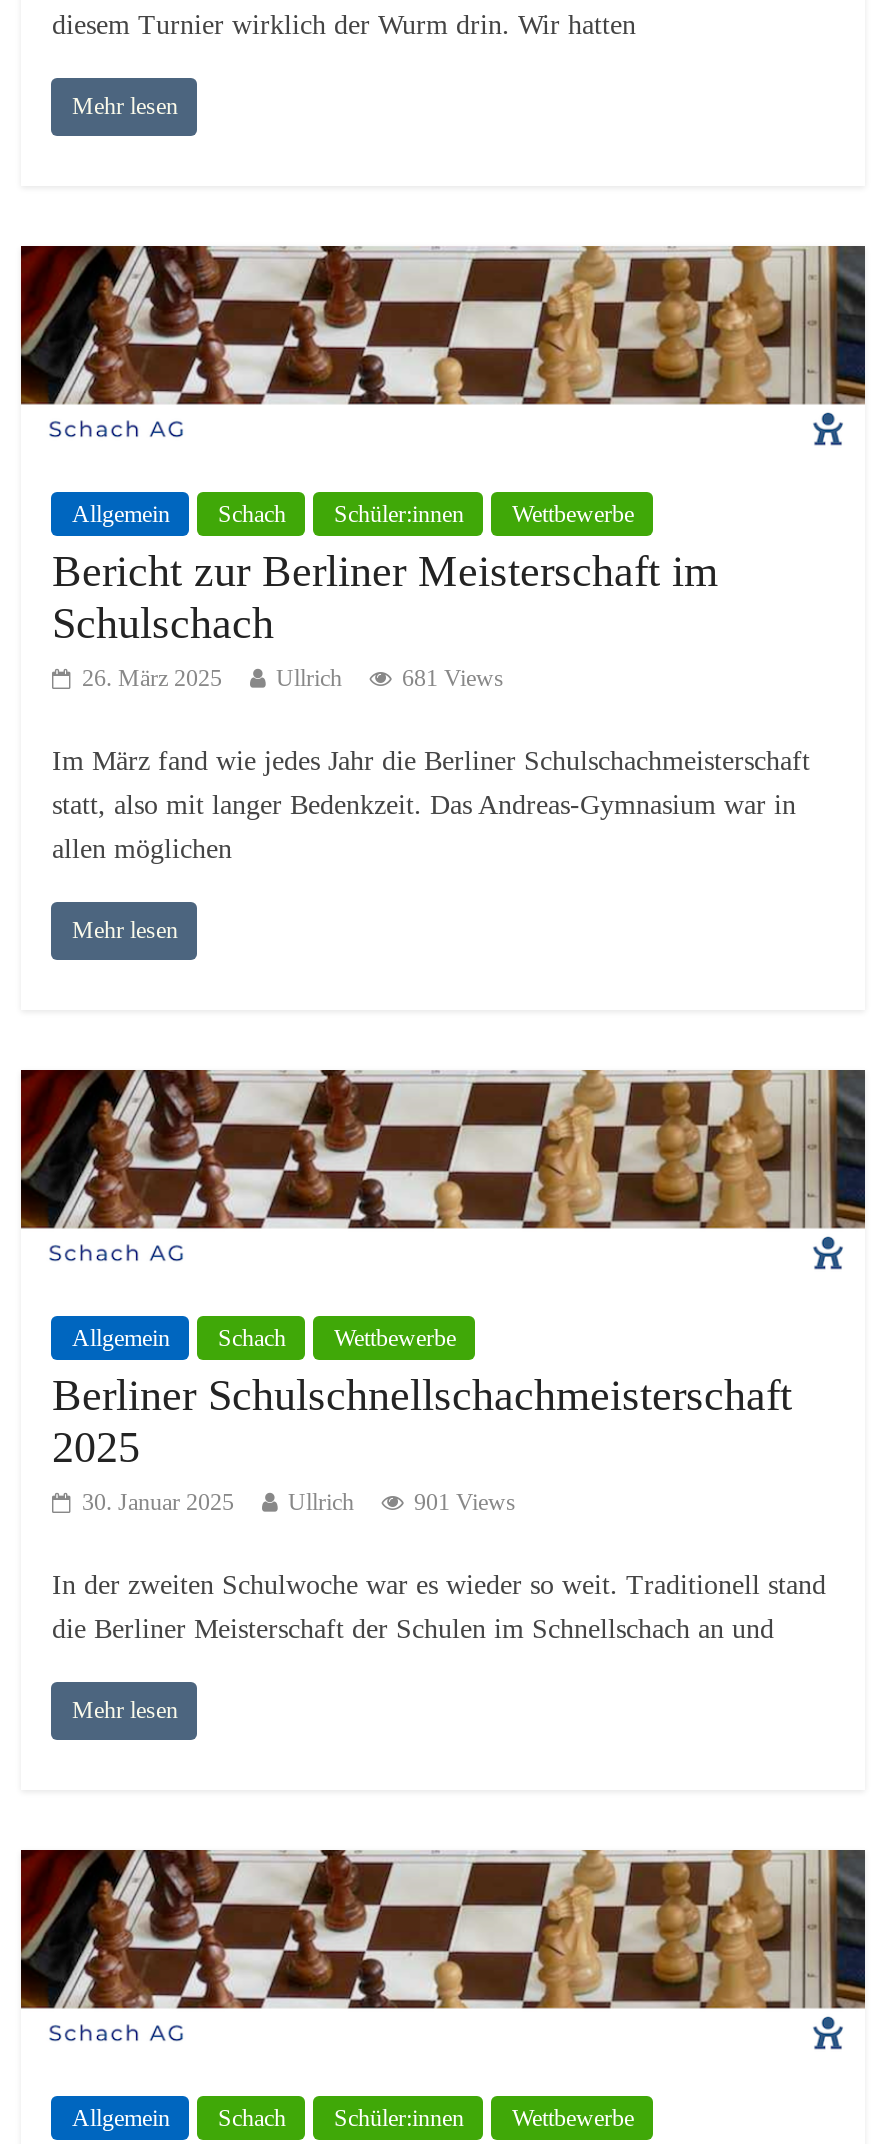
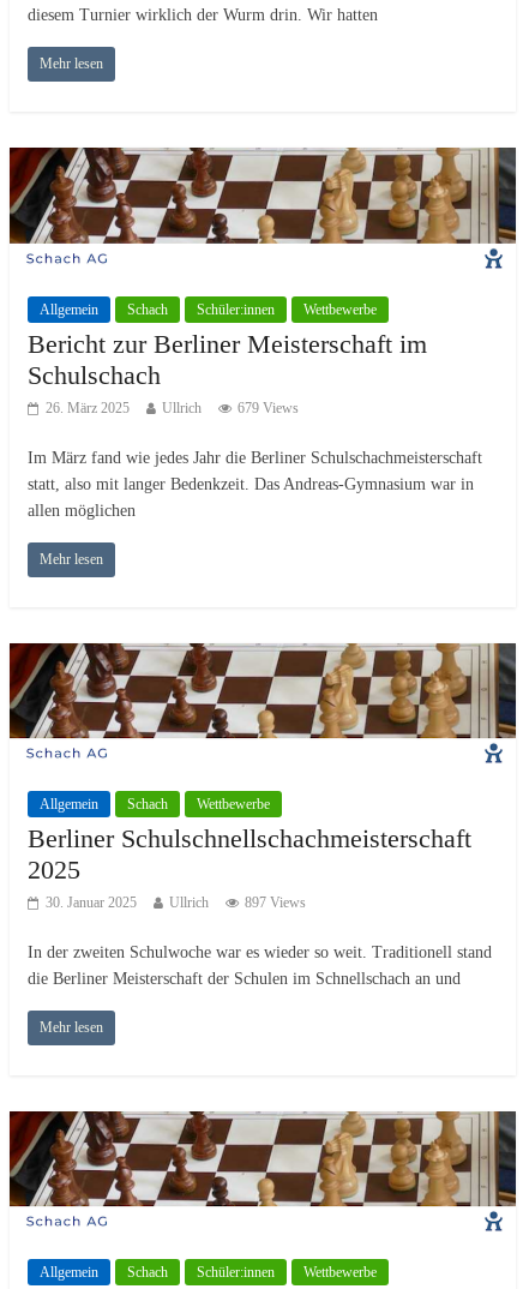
- 681 Views
+ 679 Views

- 901 Views
+ 897 Views
